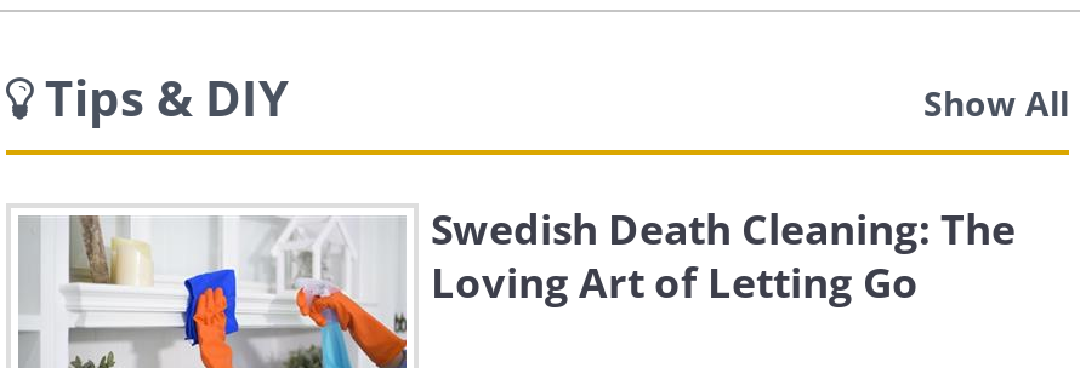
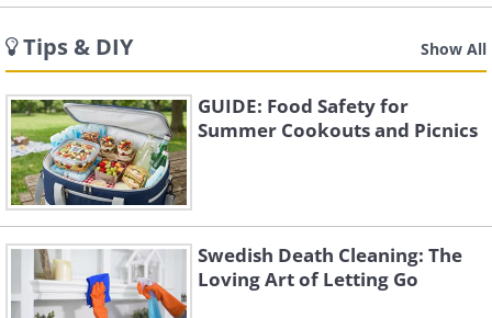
+ [image]
+ GUIDE: Food Safety for
+ Summer Cookouts and Picnics
